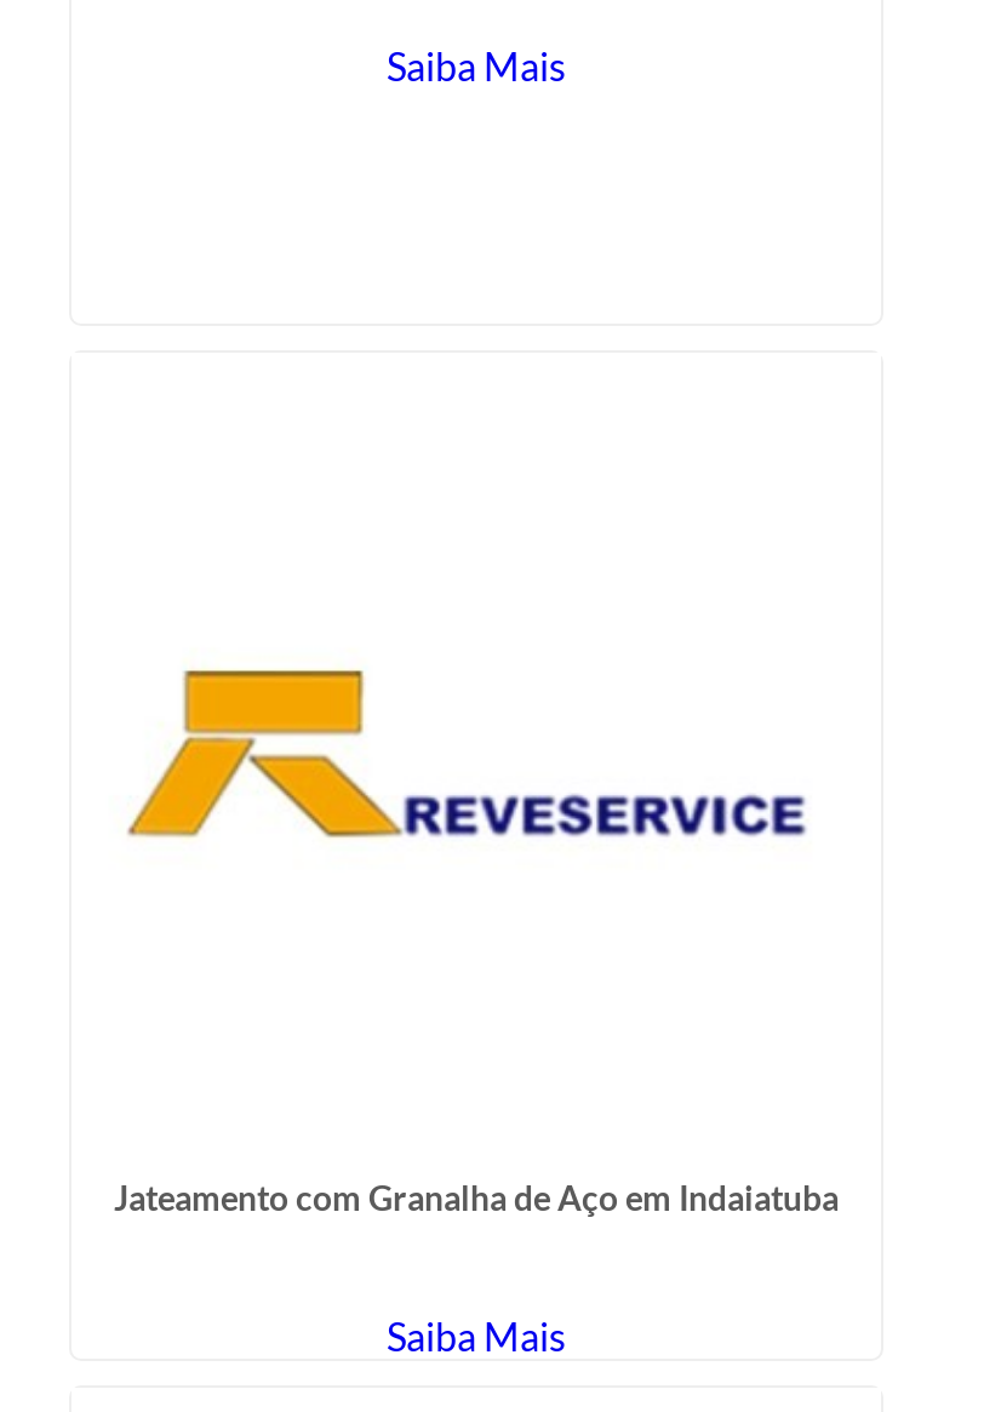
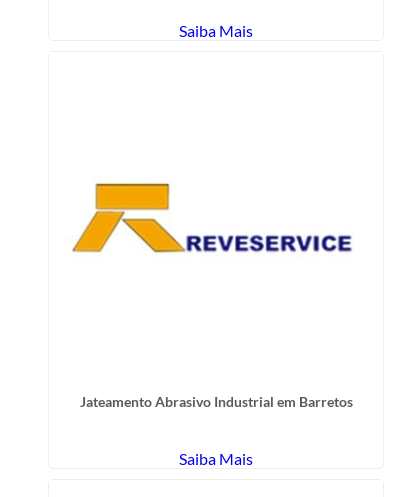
- Jateamento com Granalha de Aço em Indaiatuba
+ Jateamento Abrasivo Industrial em Barretos
